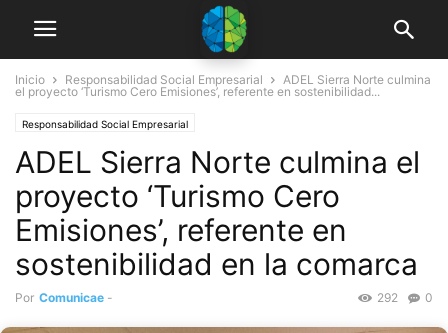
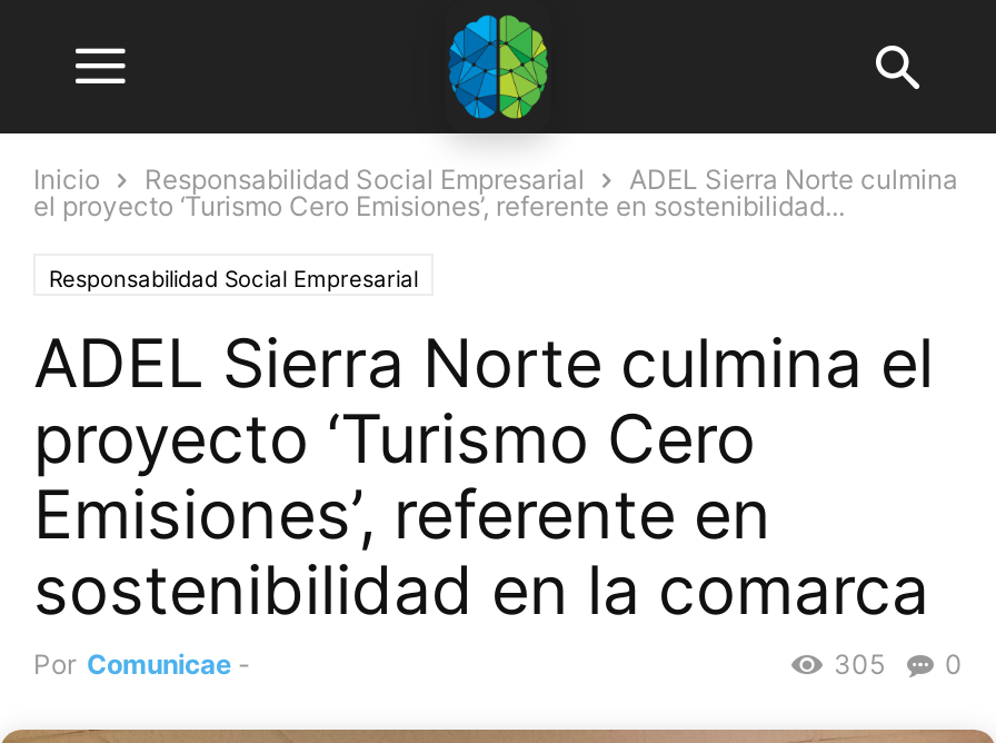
- 292 0
+ 305 0
